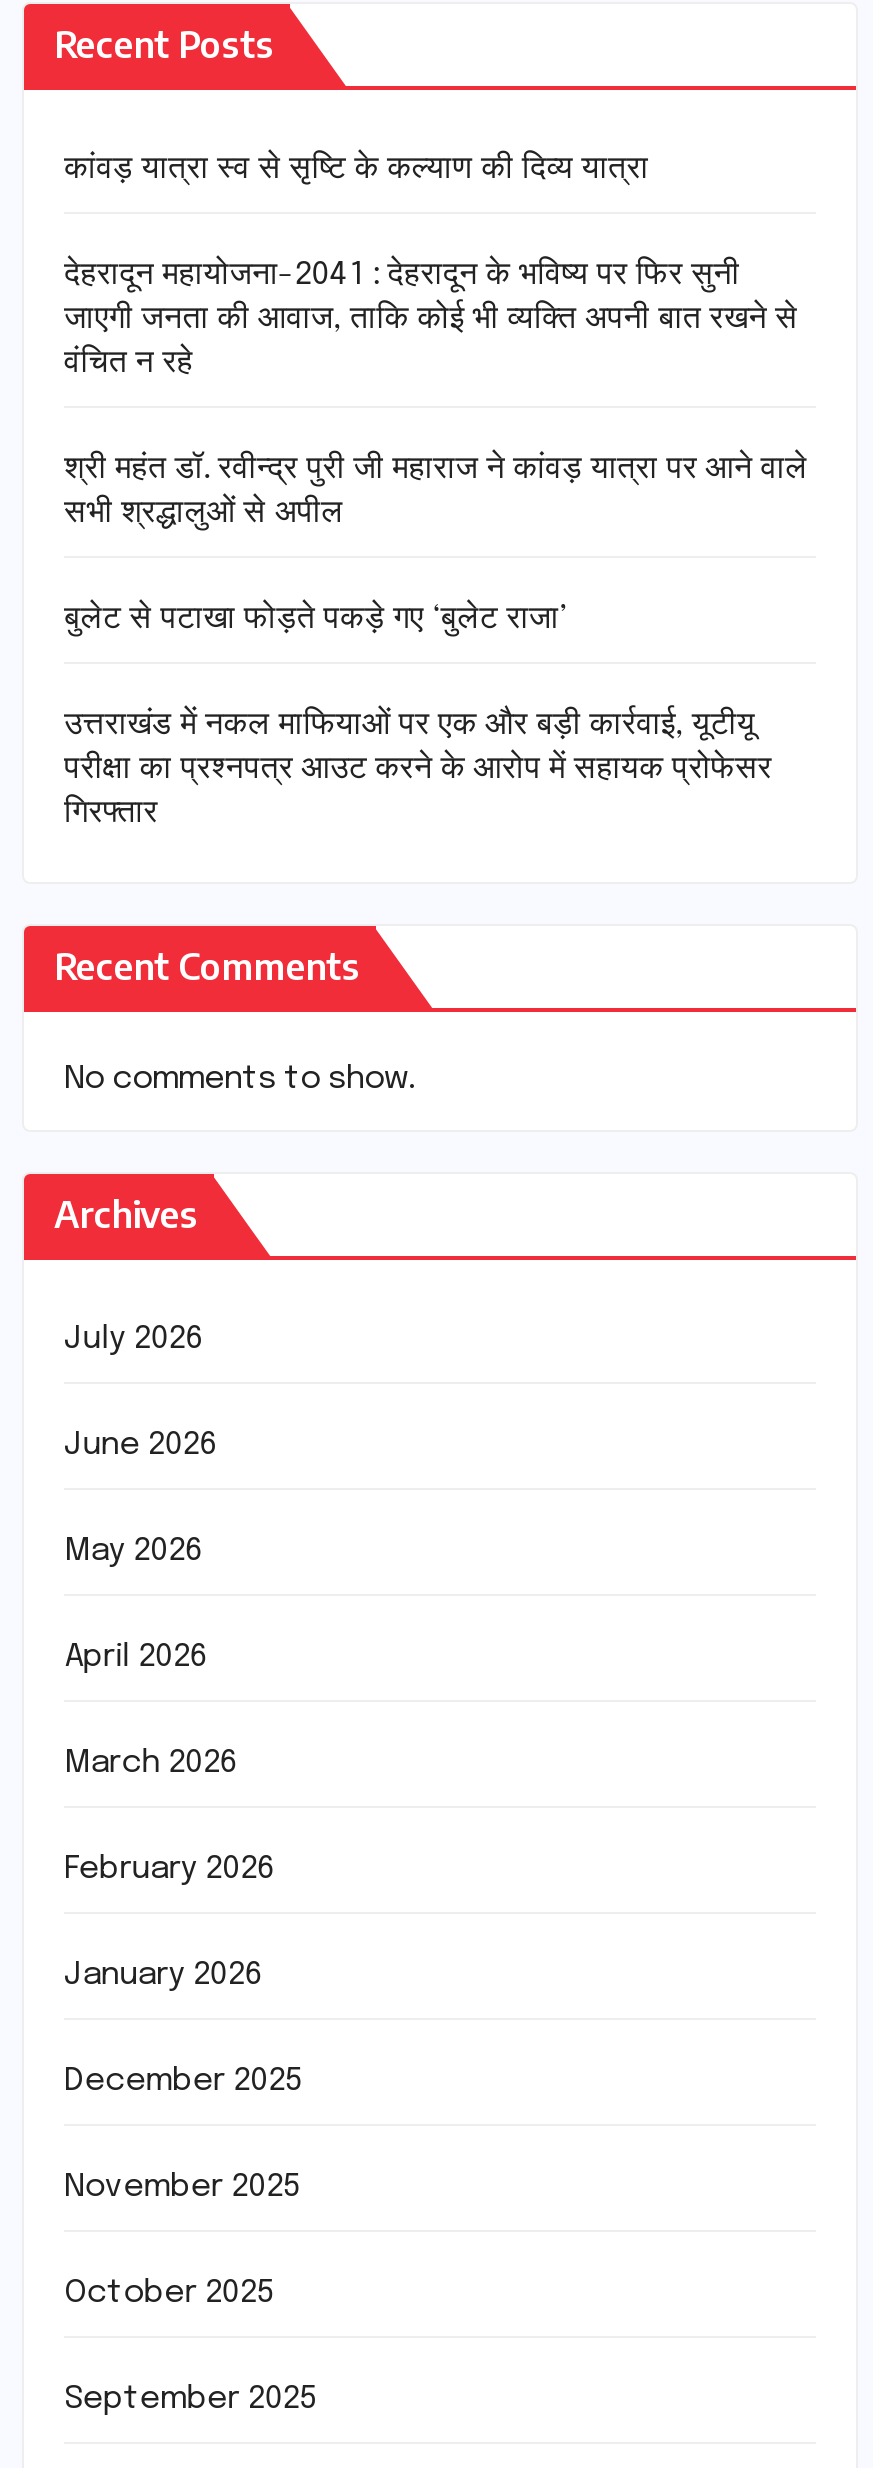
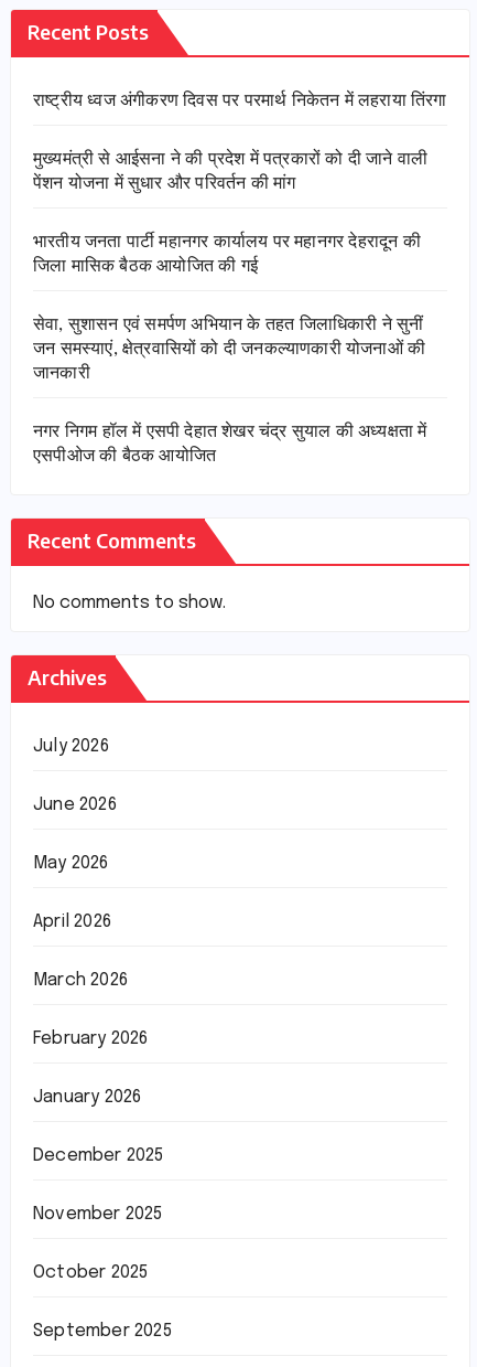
- कांवड़ यात्रा स्व से सृष्टि के कल्याण की दिव्य यात्रा
+ राष्ट्रीय ध्वज अंगीकरण दिवस पर परमार्थ निकेतन में लहराया तिंरगा

- देहरादून महायोजना-2041 : देहरादून के भविष्य पर फिर सुनी
- जाएगी जनता की आवाज, ताकि कोई भी व्यक्ति अपनी बात रखने से
- वंचित न रहे
+ मुख्यमंत्री से आईसना ने की प्रदेश में पत्रकारों को दी जाने वाली
+ पेंशन योजना में सुधार और परिवर्तन की मांग

- श्री महंत डॉ. रवीन्द्र पुरी जी महाराज ने कांवड़ यात्रा पर आने वाले
- सभी श्रद्धालुओं से अपील
+ भारतीय जनता पार्टी महानगर कार्यालय पर महानगर देहरादून की
+ जिला मासिक बैठक आयोजित की गई

- बुलेट से पटाखा फोड़ते पकड़े गए ‘बुलेट राजा’
+ सेवा, सुशासन एवं समर्पण अभियान के तहत जिलाधिकारी ने सुनीं
+ जन समस्याएं, क्षेत्रवासियों को दी जनकल्याणकारी योजनाओं की
+ जानकारी

- उत्तराखंड में नकल माफियाओं पर एक और बड़ी कार्रवाई, यूटीयू
- परीक्षा का प्रश्नपत्र आउट करने के आरोप में सहायक प्रोफेसर
- गिरफ्तार
+ नगर निगम हॉल में एसपी देहात शेखर चंद्र सुयाल की अध्यक्षता में
+ एसपीओज की बैठक आयोजित
